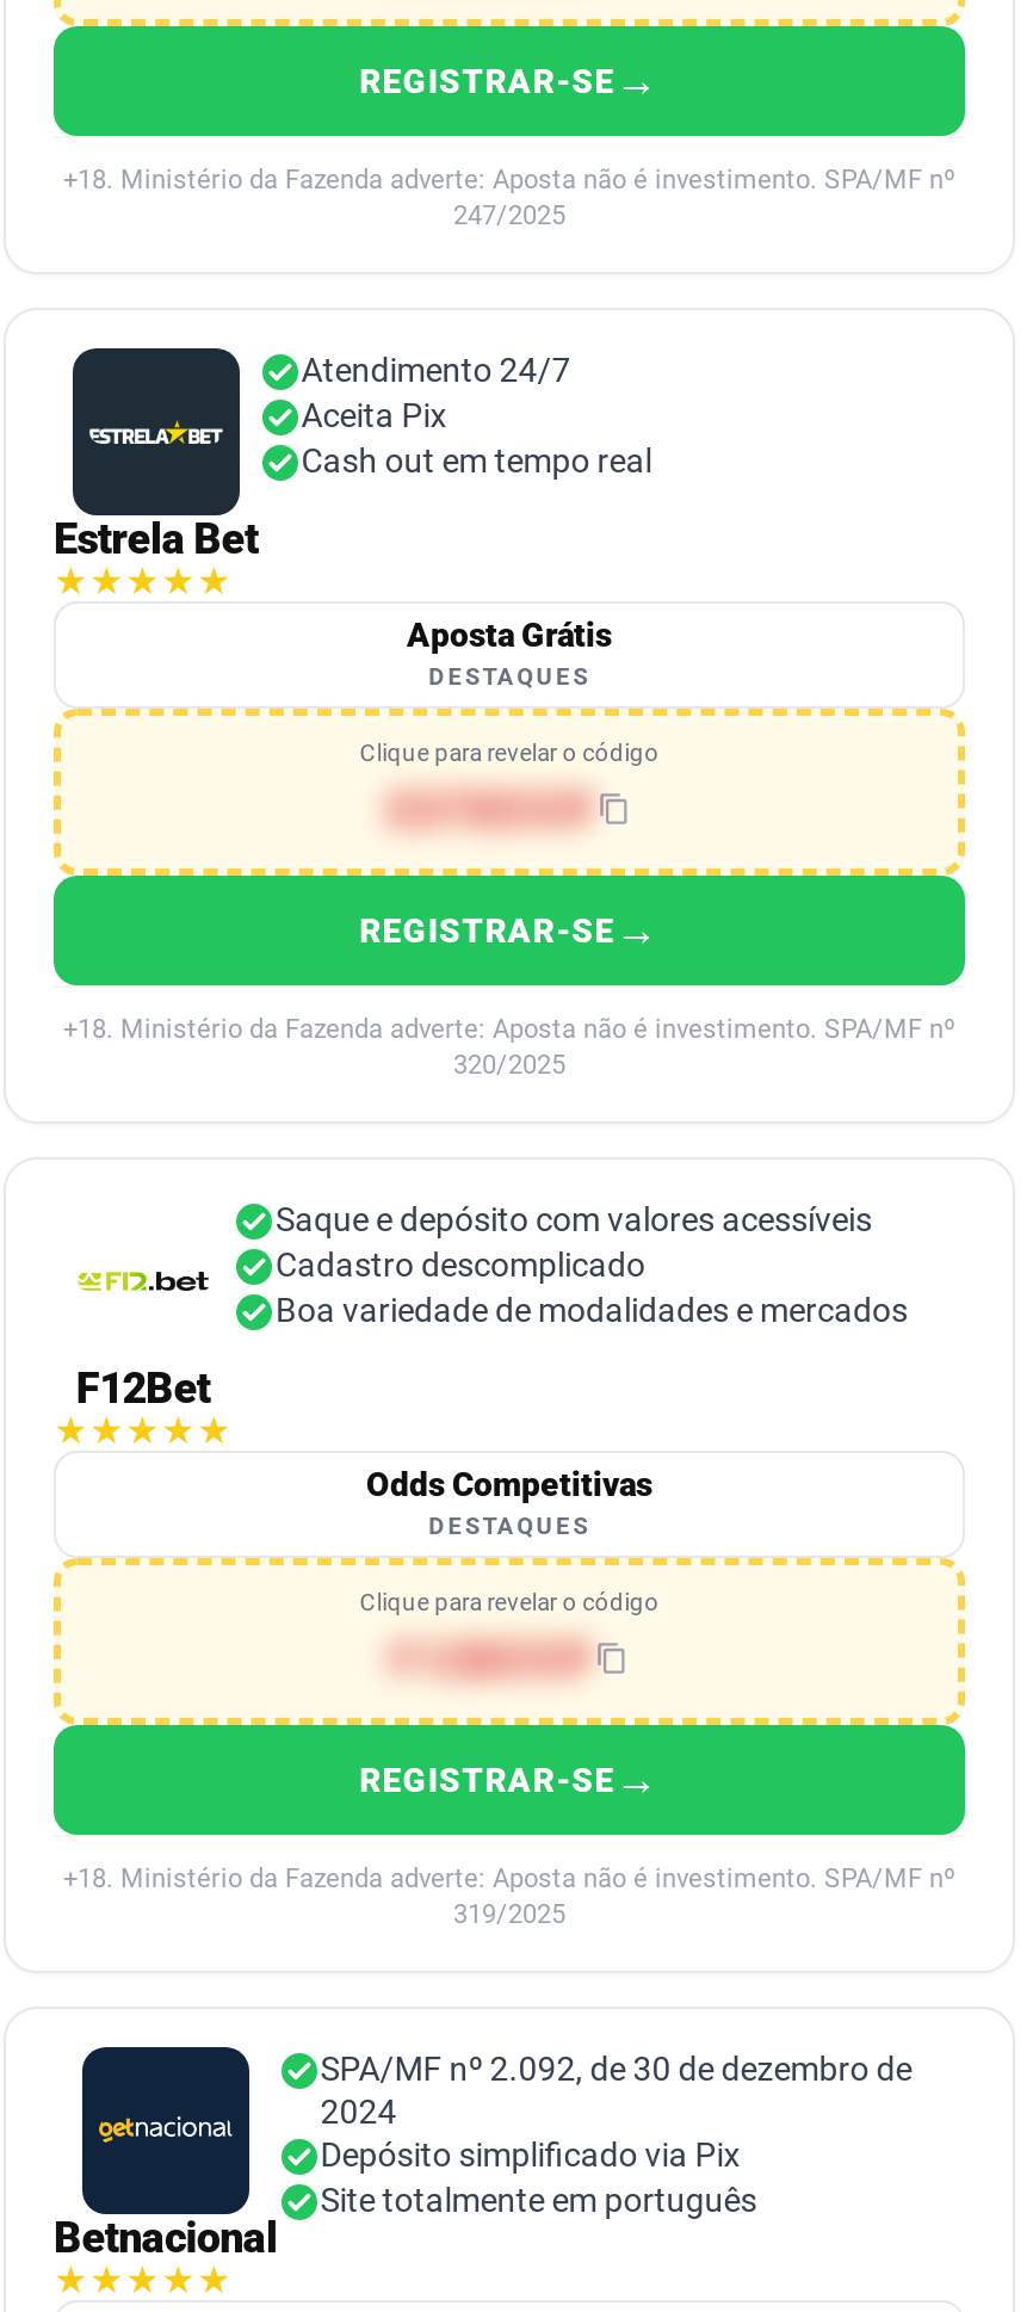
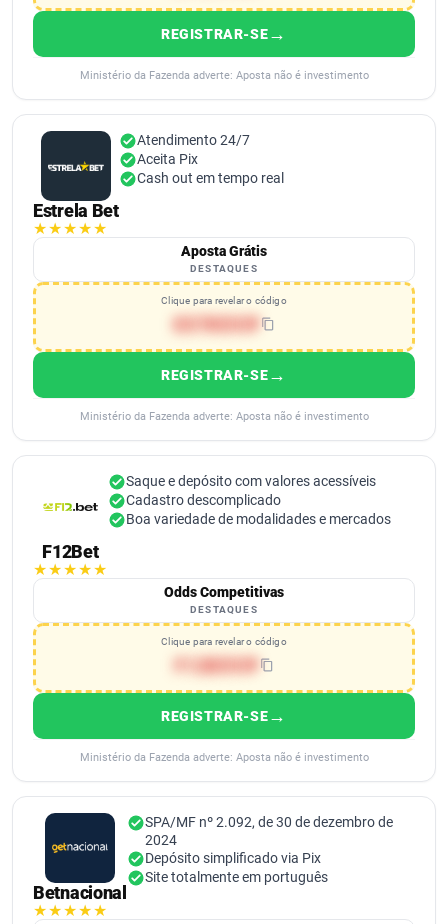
- +18. Ministério da Fazenda adverte: Aposta não é investimento. SPA/MF nº
- 247/2025
+ Ministério da Fazenda adverte: Aposta não é investimento

- +18. Ministério da Fazenda adverte: Aposta não é investimento. SPA/MF nº
- 320/2025
+ Ministério da Fazenda adverte: Aposta não é investimento

- +18. Ministério da Fazenda adverte: Aposta não é investimento. SPA/MF nº
- 319/2025
+ Ministério da Fazenda adverte: Aposta não é investimento
